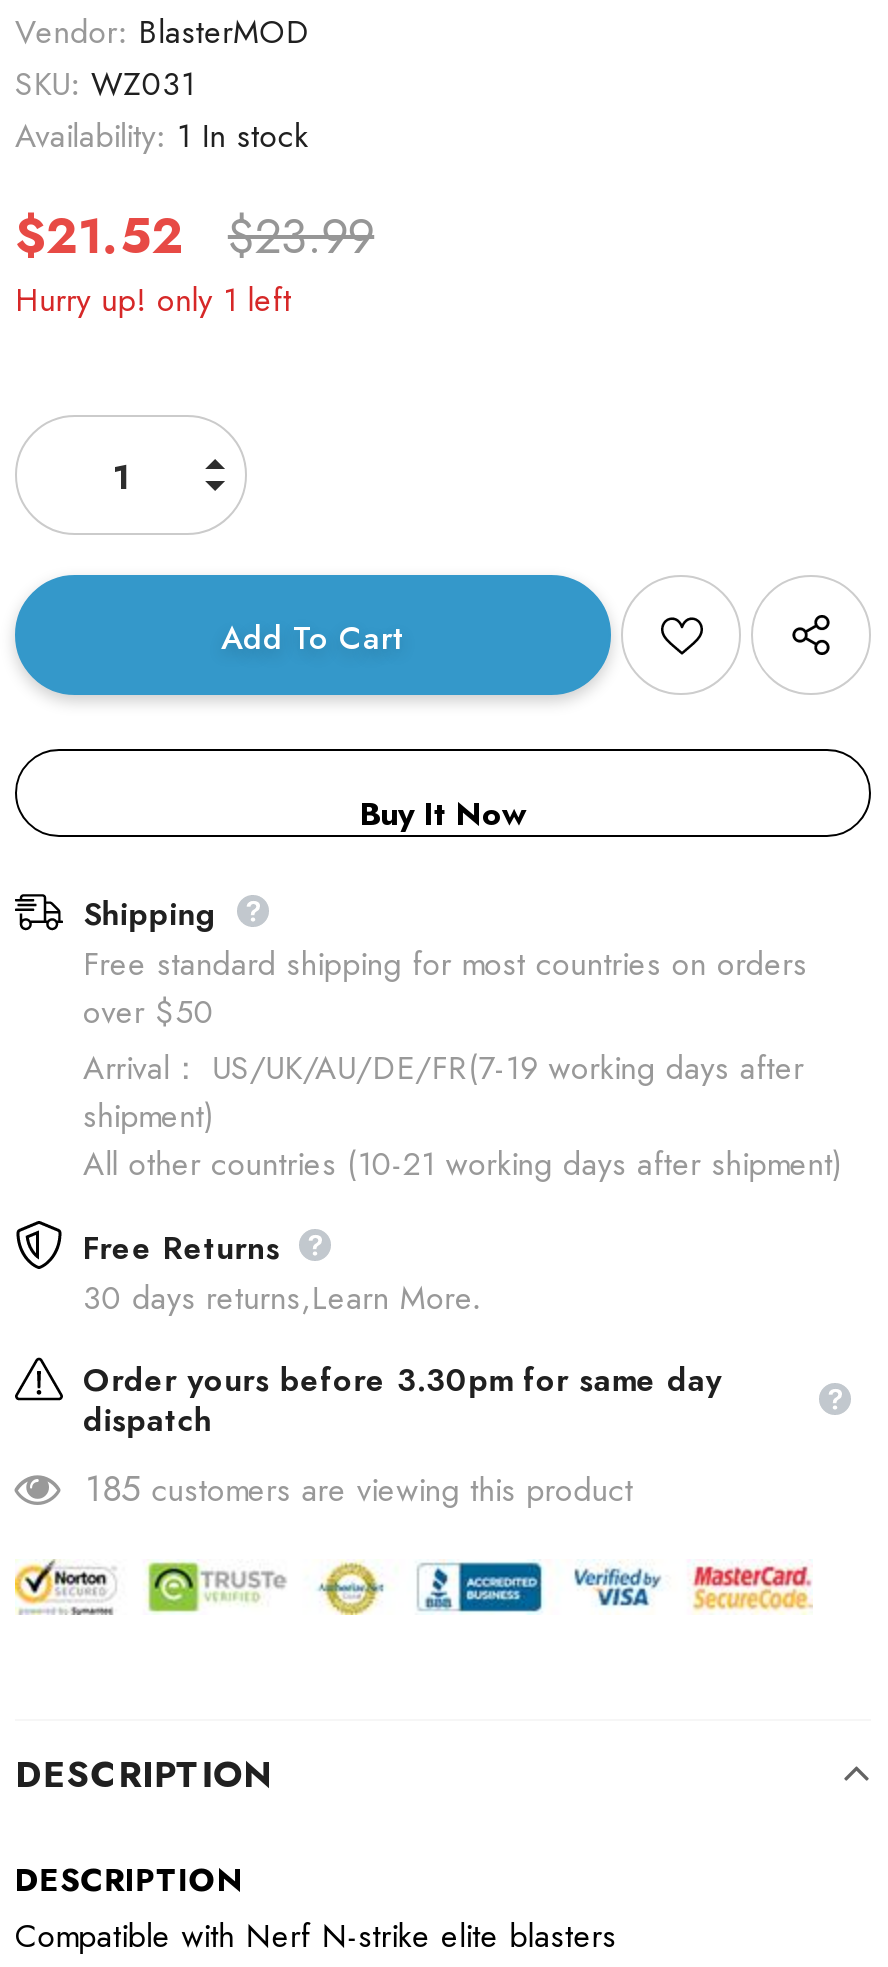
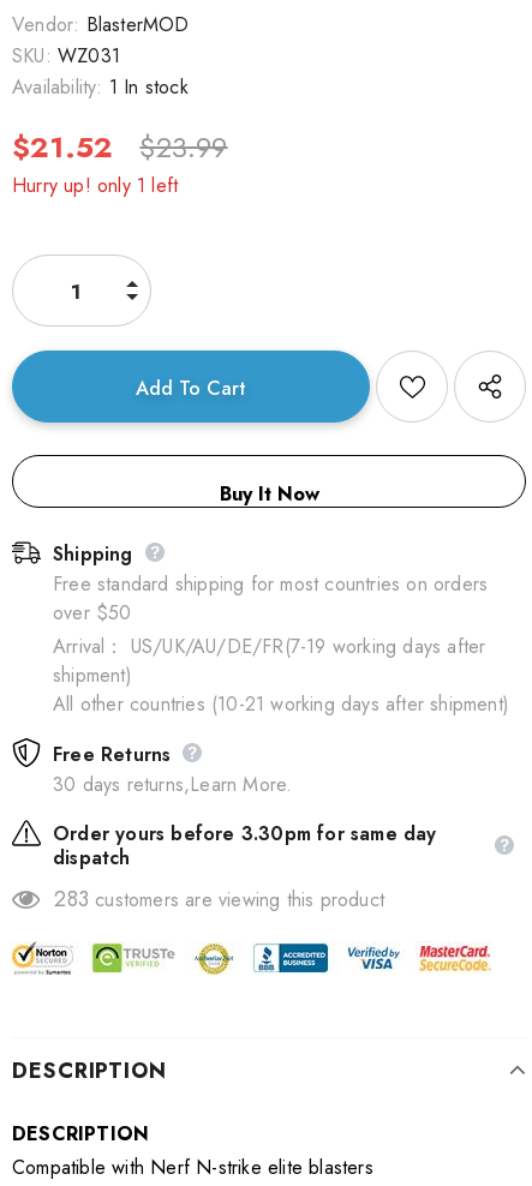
- 185 customers are viewing this product
+ 283 customers are viewing this product
